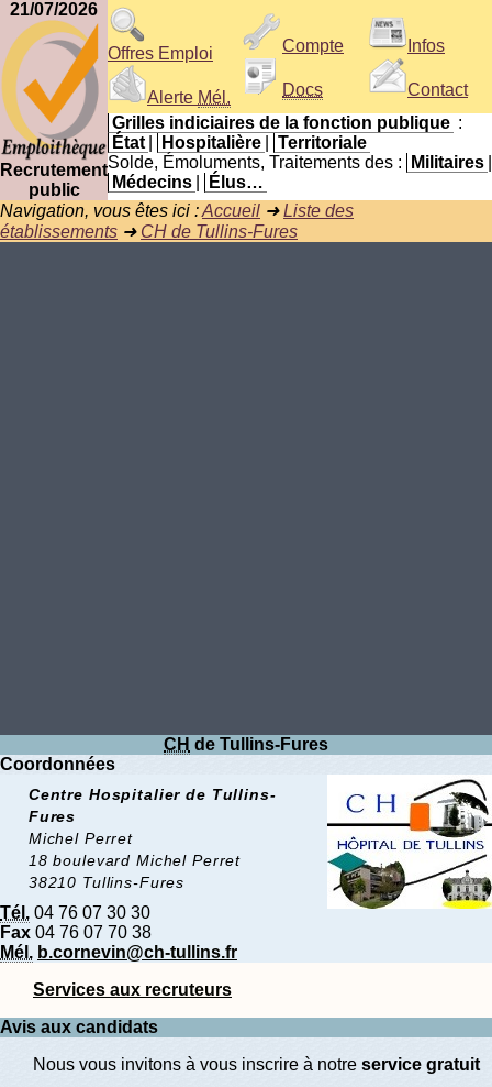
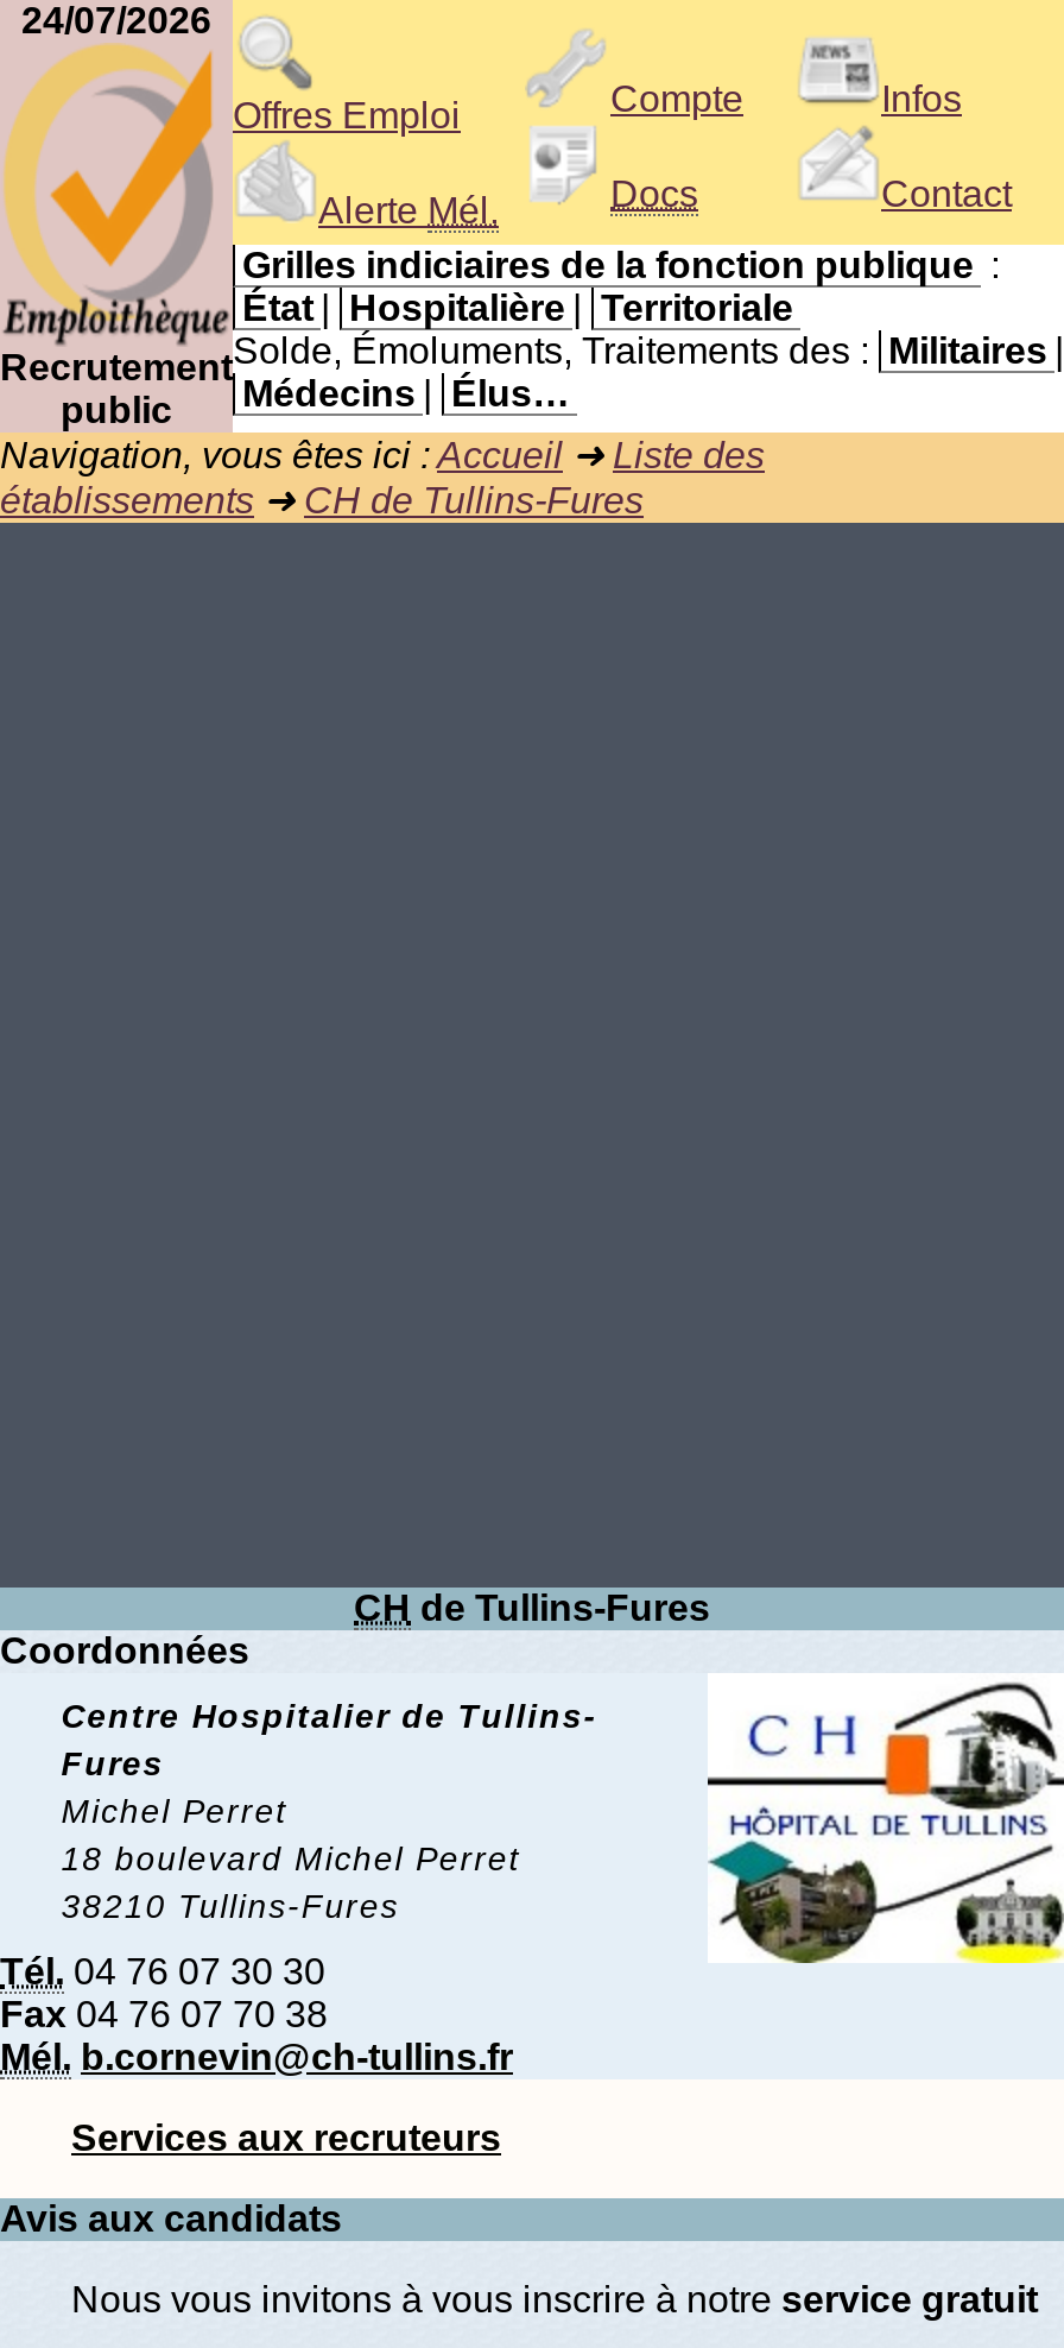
- 21/07/2026
+ 24/07/2026
